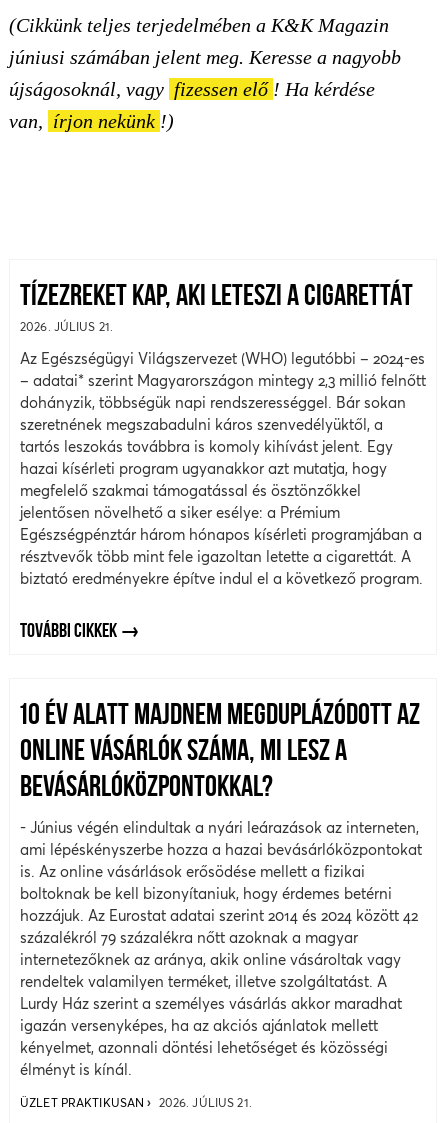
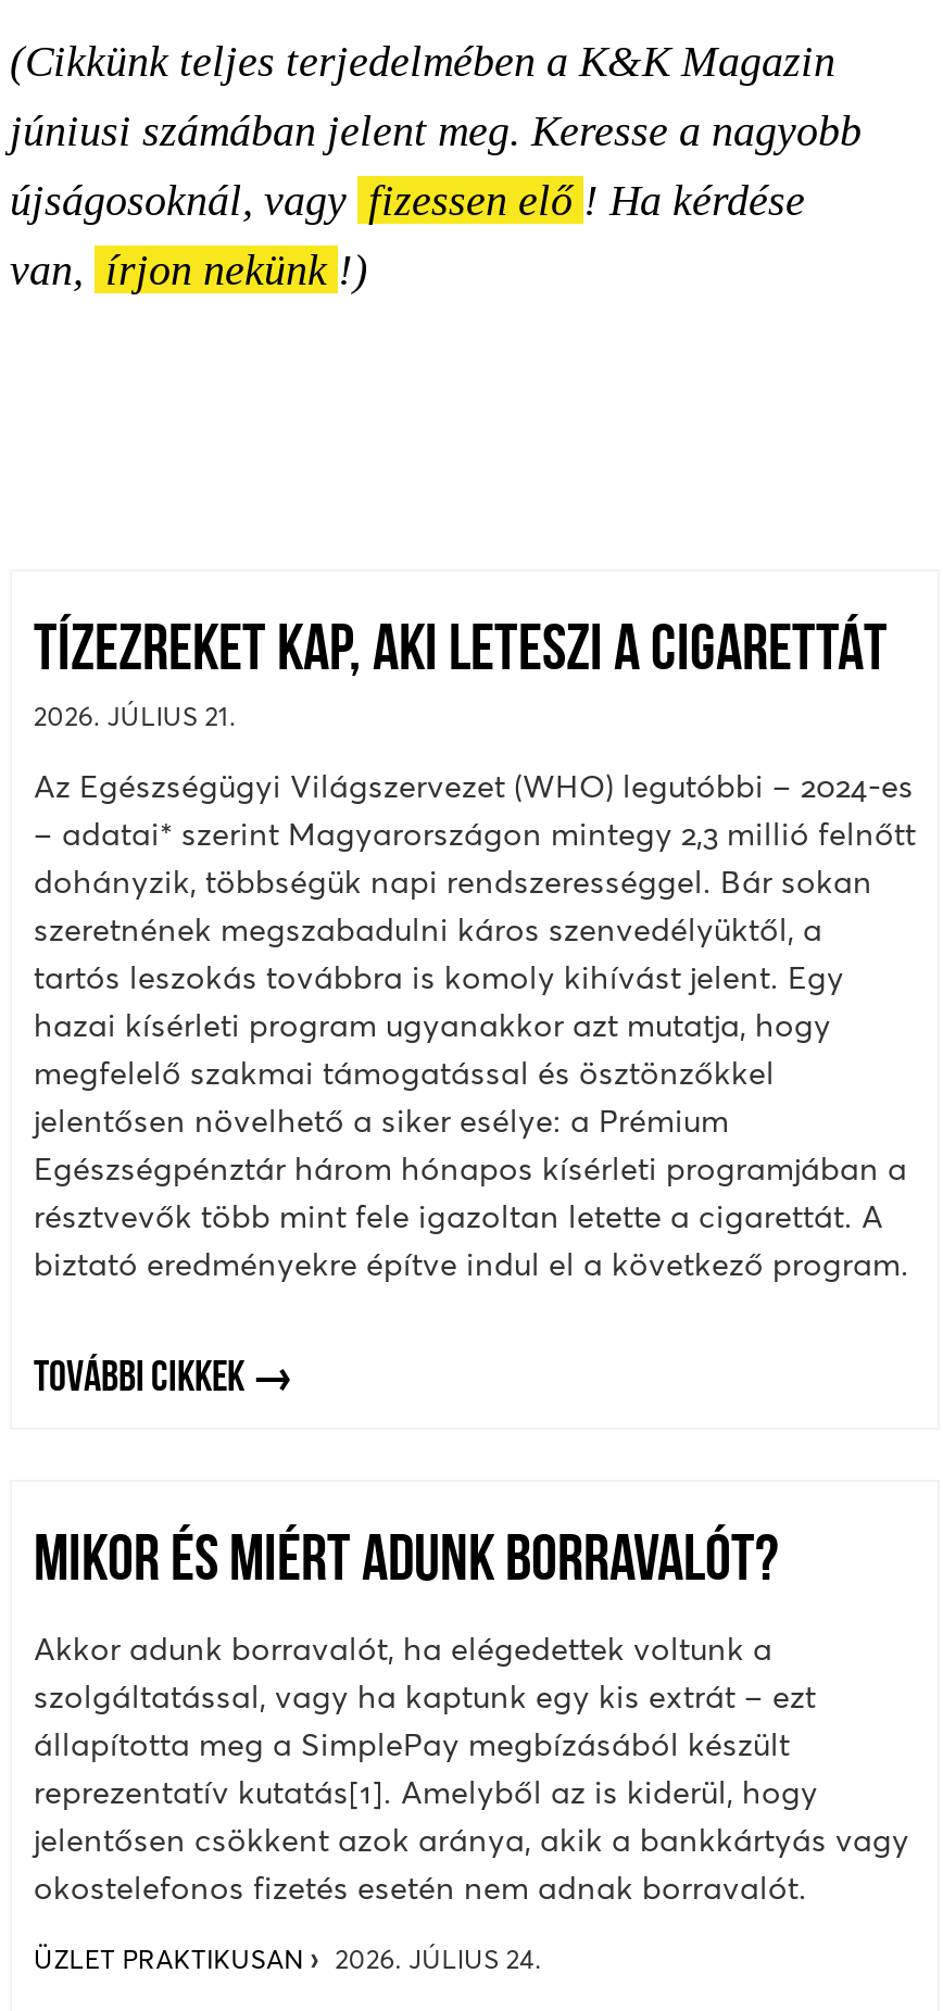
- 10 ÉV ALATT MAJDNEM MEGDUPLÁZÓDOTT AZ
- ONLINE VÁSÁRLÓK SZÁMA, MI LESZ A
- BEVÁSÁRLÓKÖZPONTOKKAL?
+ MIKOR ÉS MIÉRT ADUNK BORRAVALÓT?

- - Június végén elindultak a nyári leárazások az interneten,
- ami lépéskényszerbe hozza a hazai bevásárlóközpontokat
- is. Az online vásárlások erősödése mellett a fizikai
- boltoknak be kell bizonyítaniuk, hogy érdemes betérni
- hozzájuk. Az Eurostat adatai szerint 2014 és 2024 között 42
- százalékról 79 százalékra nőtt azoknak a magyar
- internetezőknek az aránya, akik online vásároltak vagy
- rendeltek valamilyen terméket, illetve szolgáltatást. A
- Lurdy Ház szerint a személyes vásárlás akkor maradhat
- igazán versenyképes, ha az akciós ajánlatok mellett
- kényelmet, azonnali döntési lehetőséget és közösségi
- élményt is kínál.
+ Akkor adunk borravalót, ha elégedettek voltunk a
+ szolgáltatással, vagy ha kaptunk egy kis extrát – ezt
+ állapította meg a SimplePay megbízásából készült
+ reprezentatív kutatás[1]. Amelyből az is kiderül, hogy
+ jelentősen csökkent azok aránya, akik a bankkártyás vagy
+ okostelefonos fizetés esetén nem adnak borravalót.

- ÜZLET PRAKTIKUSAN 2026. JÚLIUS 21.
+ ÜZLET PRAKTIKUSAN 2026. JÚLIUS 24.
